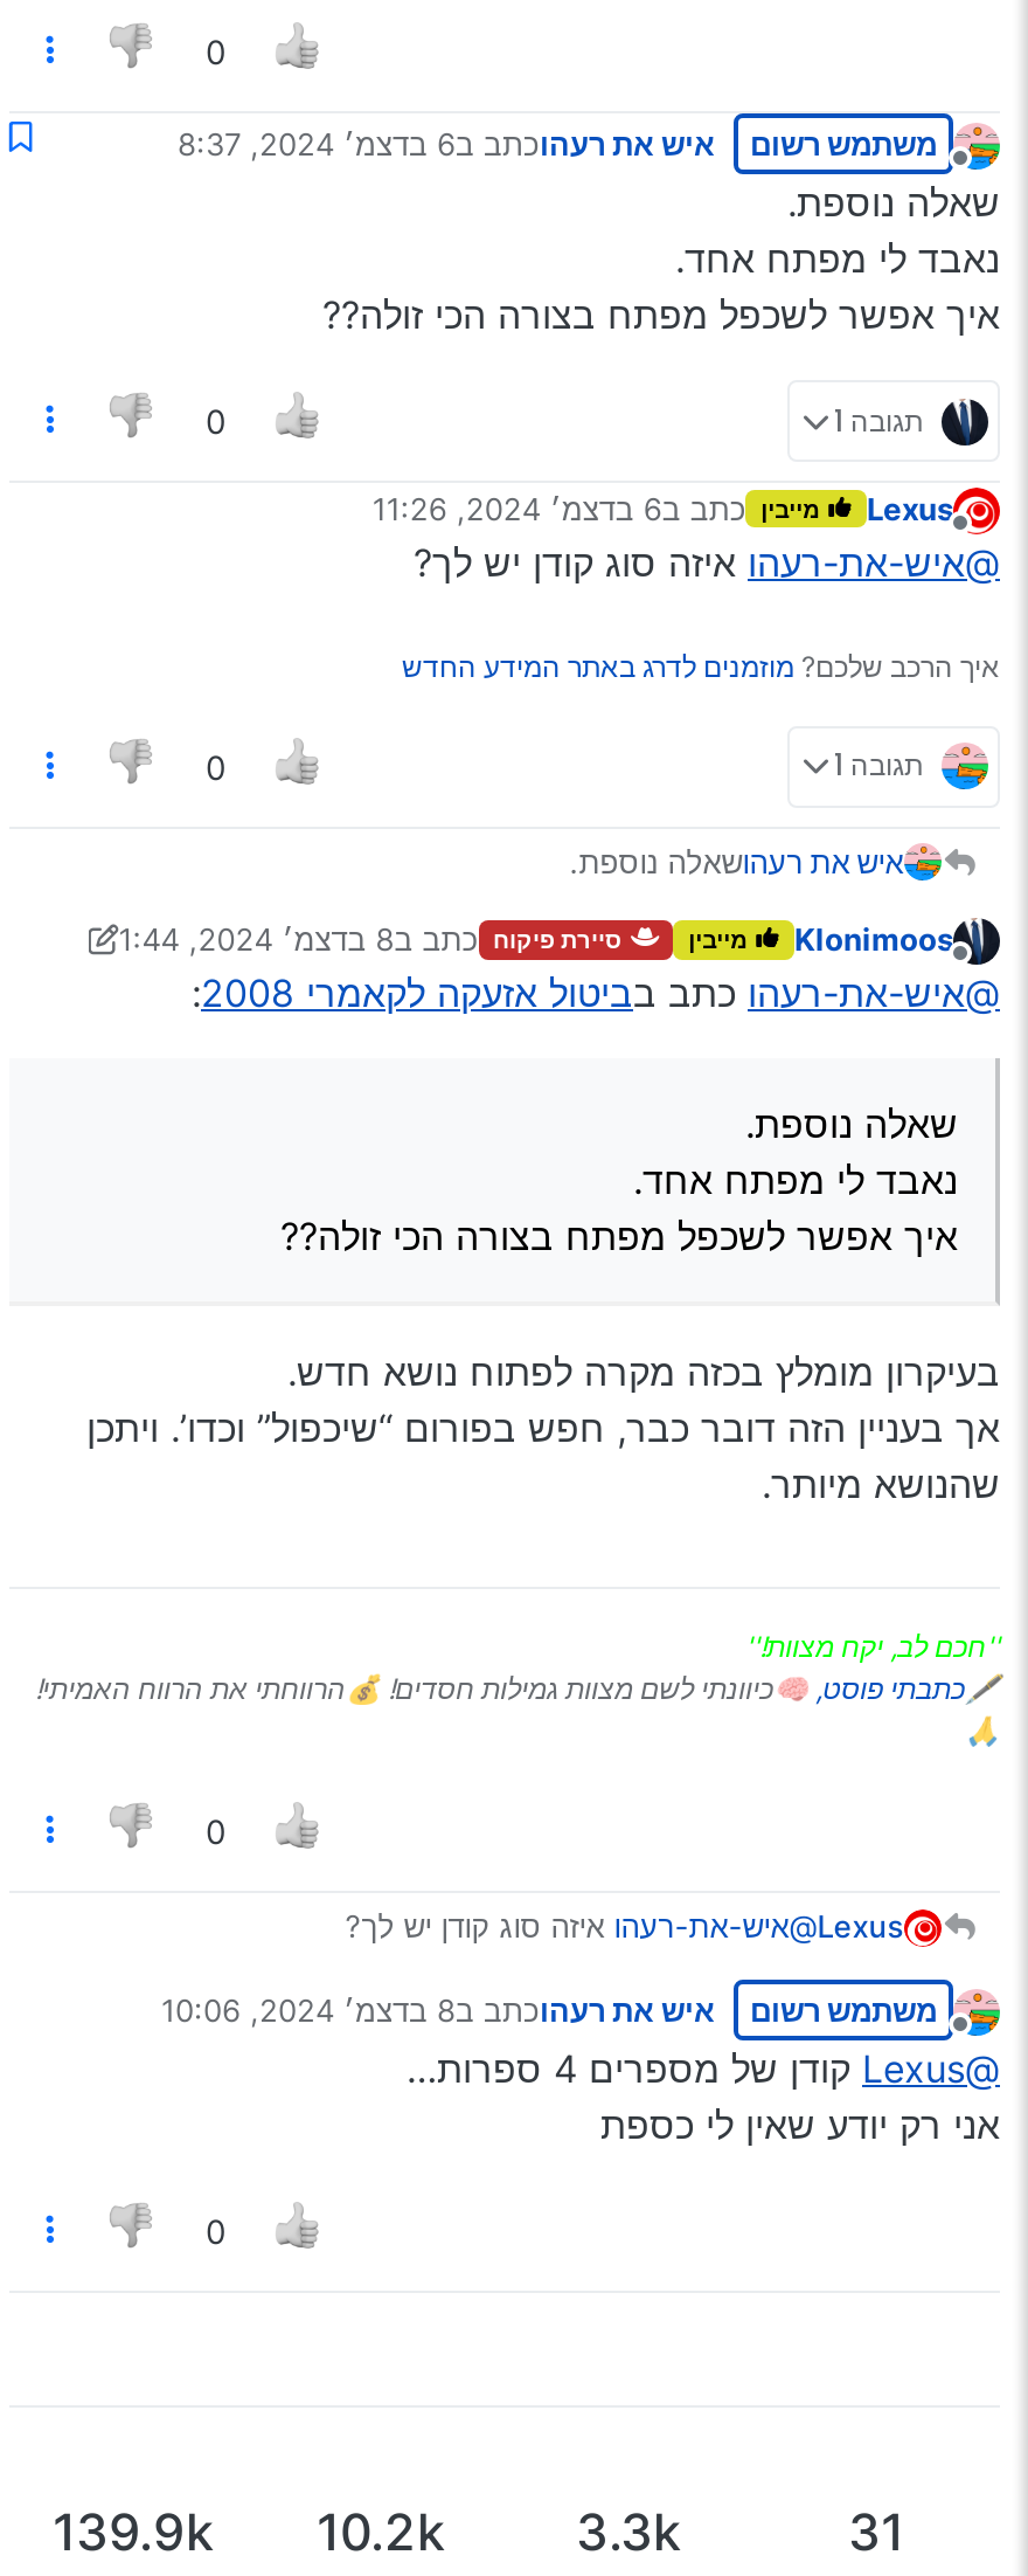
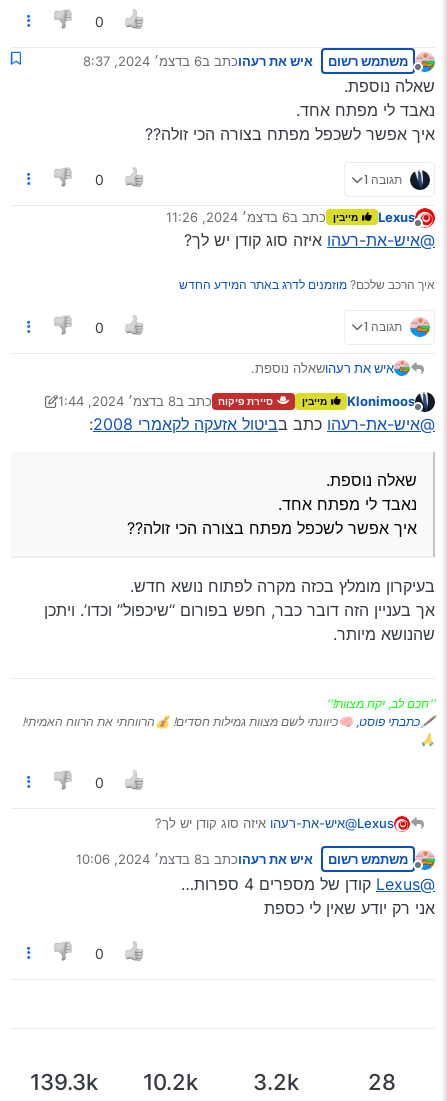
- 139.9k 10.2k
+ 139.3k 10.2k

- 3.3k
+ 3.2k

- 31
+ 28
